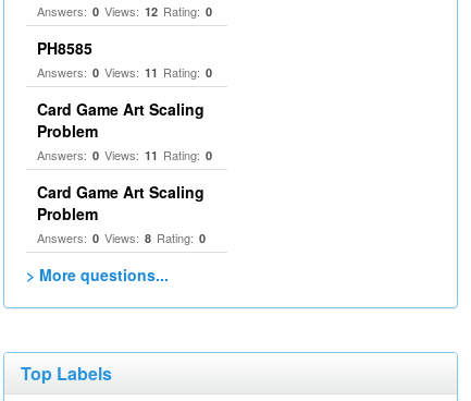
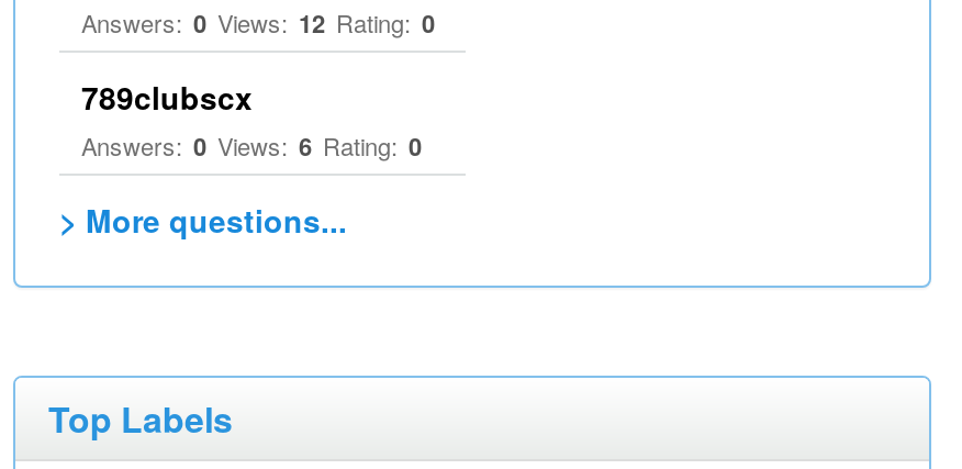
- PH8585
- Answers: 0 Views: 11 Rating: 0
- Card Game Art Scaling
- Problem
- Answers: 0 Views: 11 Rating: 0
- Card Game Art Scaling
- Problem
- Answers: 0 Views: 8 Rating: 0
+ 789clubscx
+ Answers: 0 Views: 6 Rating: 0
